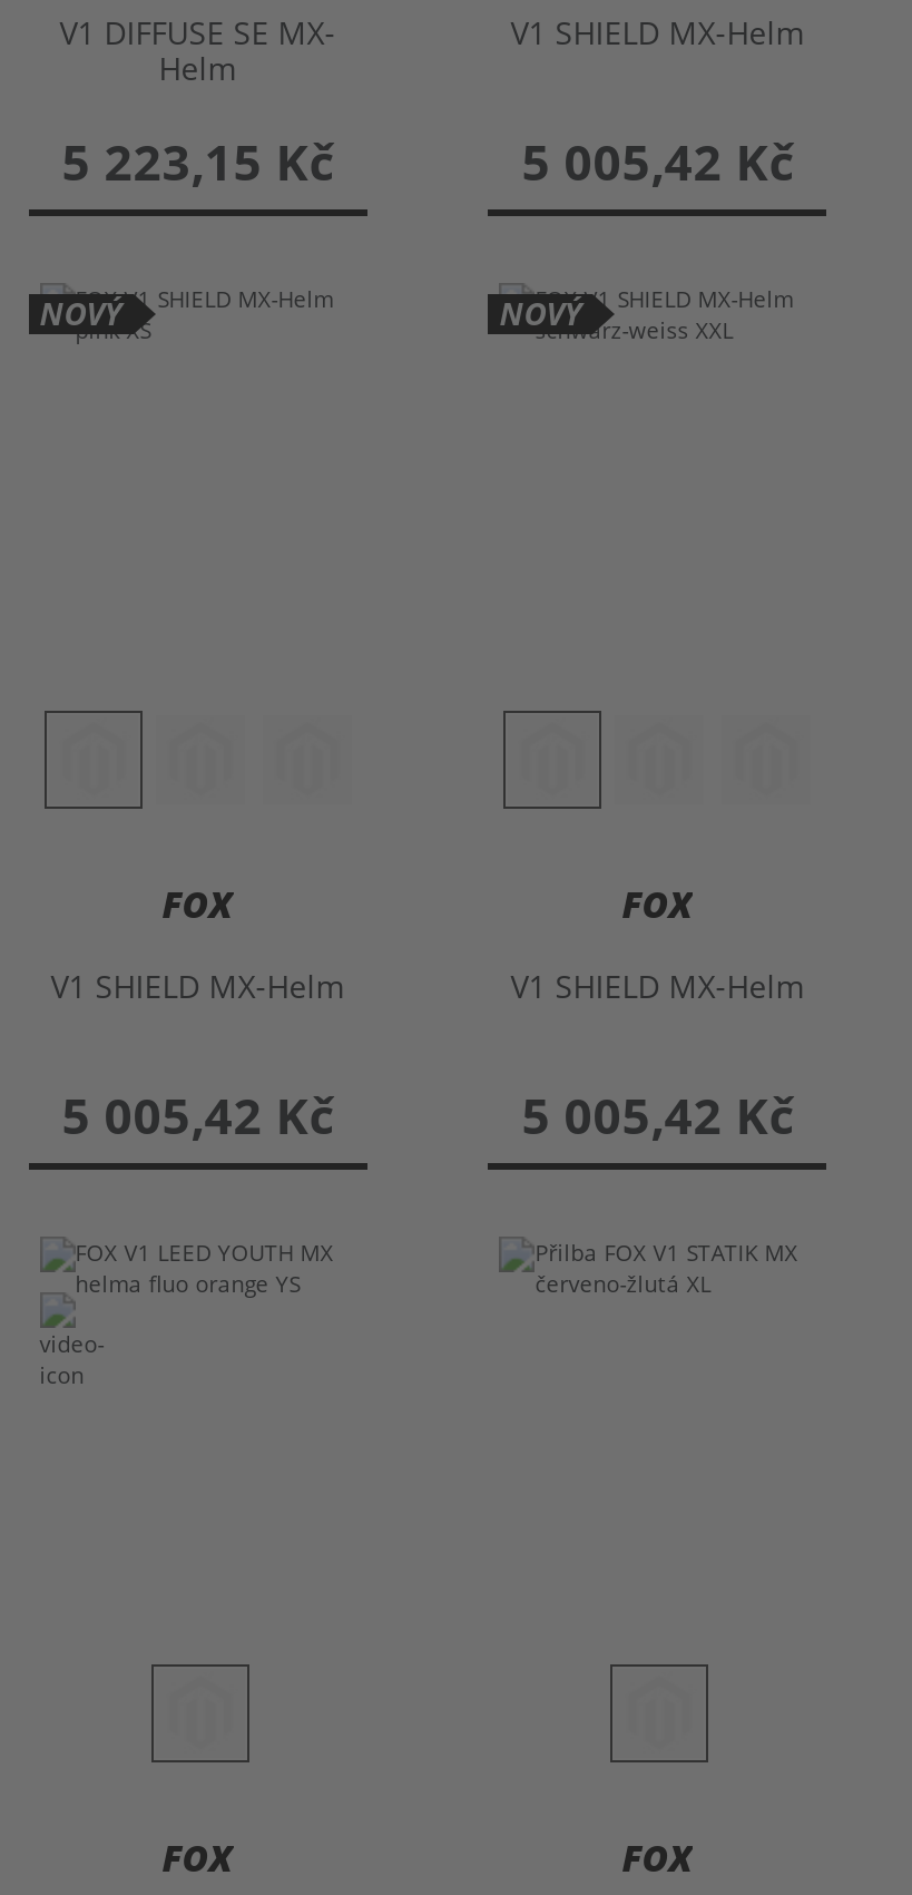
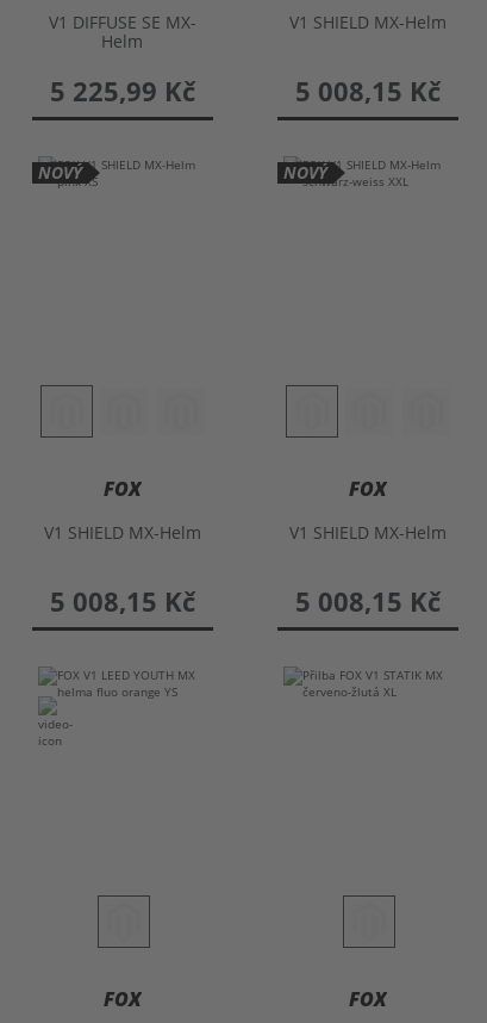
- 5 223,15 Kč
+ 5 225,99 Kč

- 5 005,42 Kč
+ 5 008,15 Kč

- 5 005,42 Kč
+ 5 008,15 Kč

- 5 005,42 Kč
+ 5 008,15 Kč
